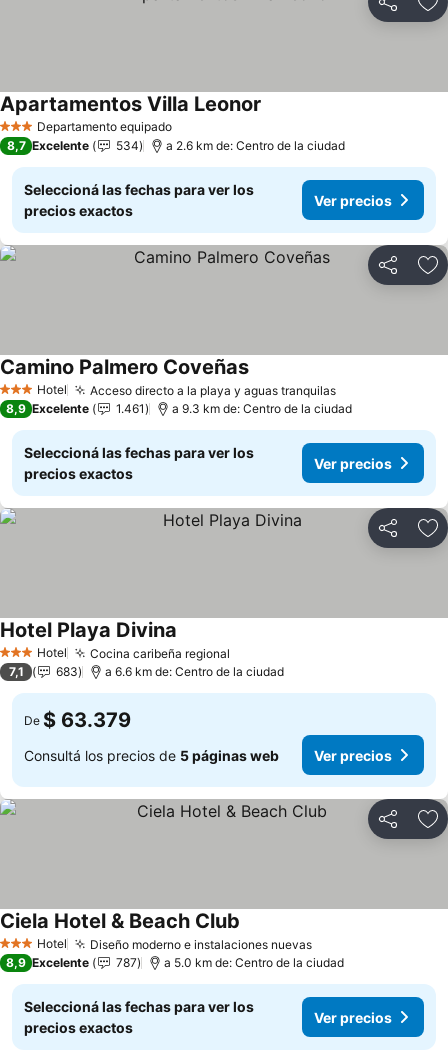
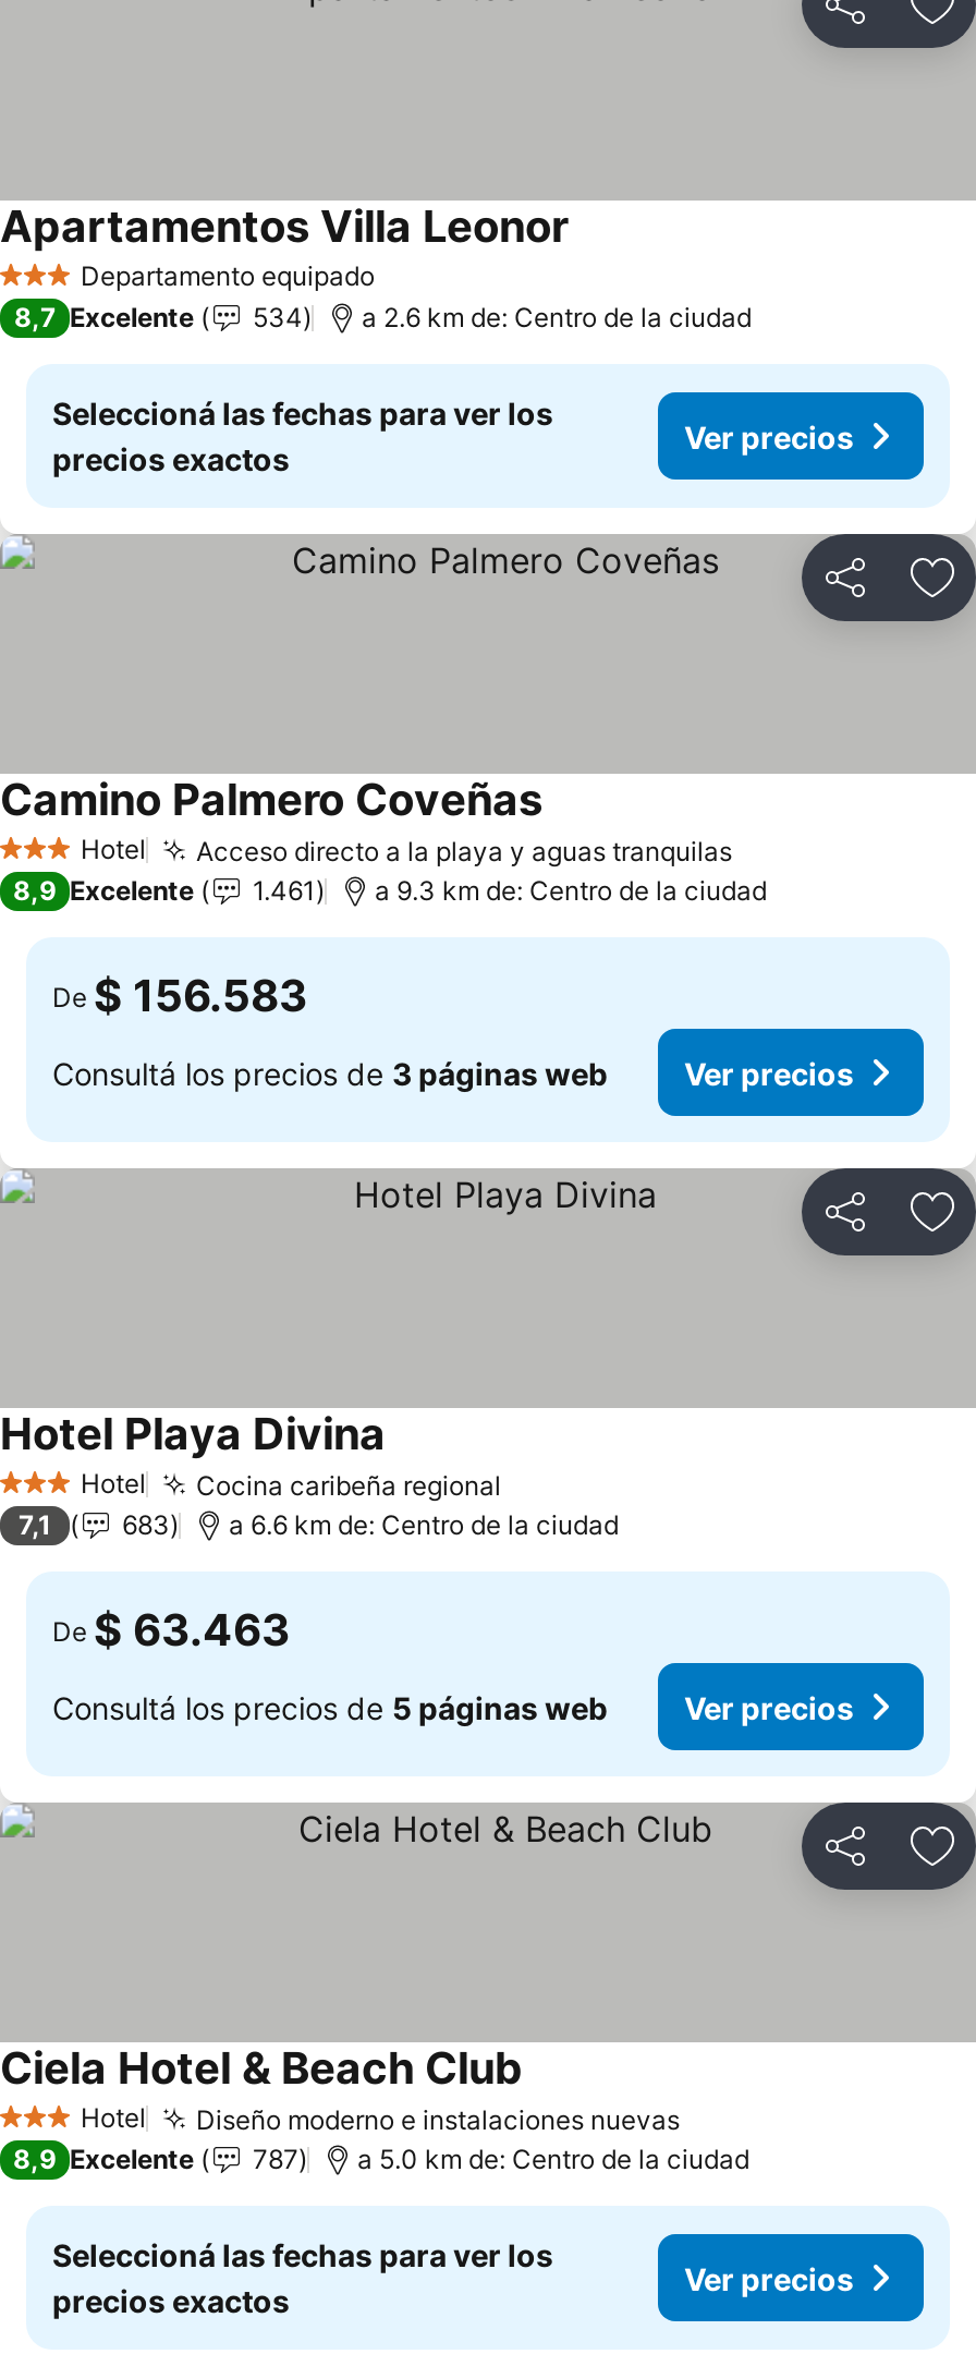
- Seleccioná las fechas para ver los
- precios exactos
+ De $ 156.583
+ Consultá los precios de 3 páginas web

- De $ 63.379
+ De $ 63.463
